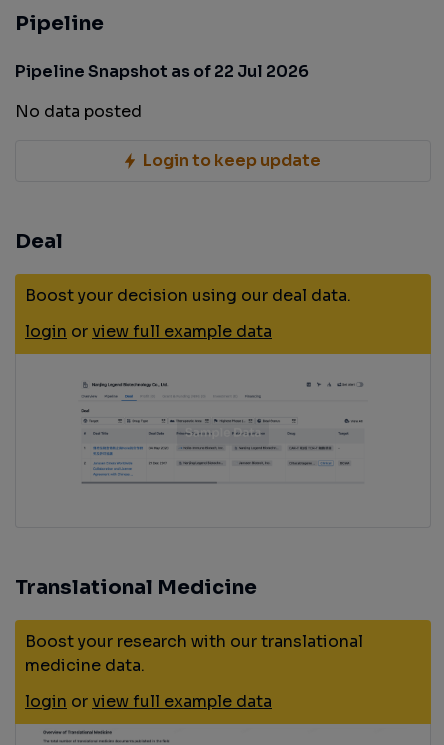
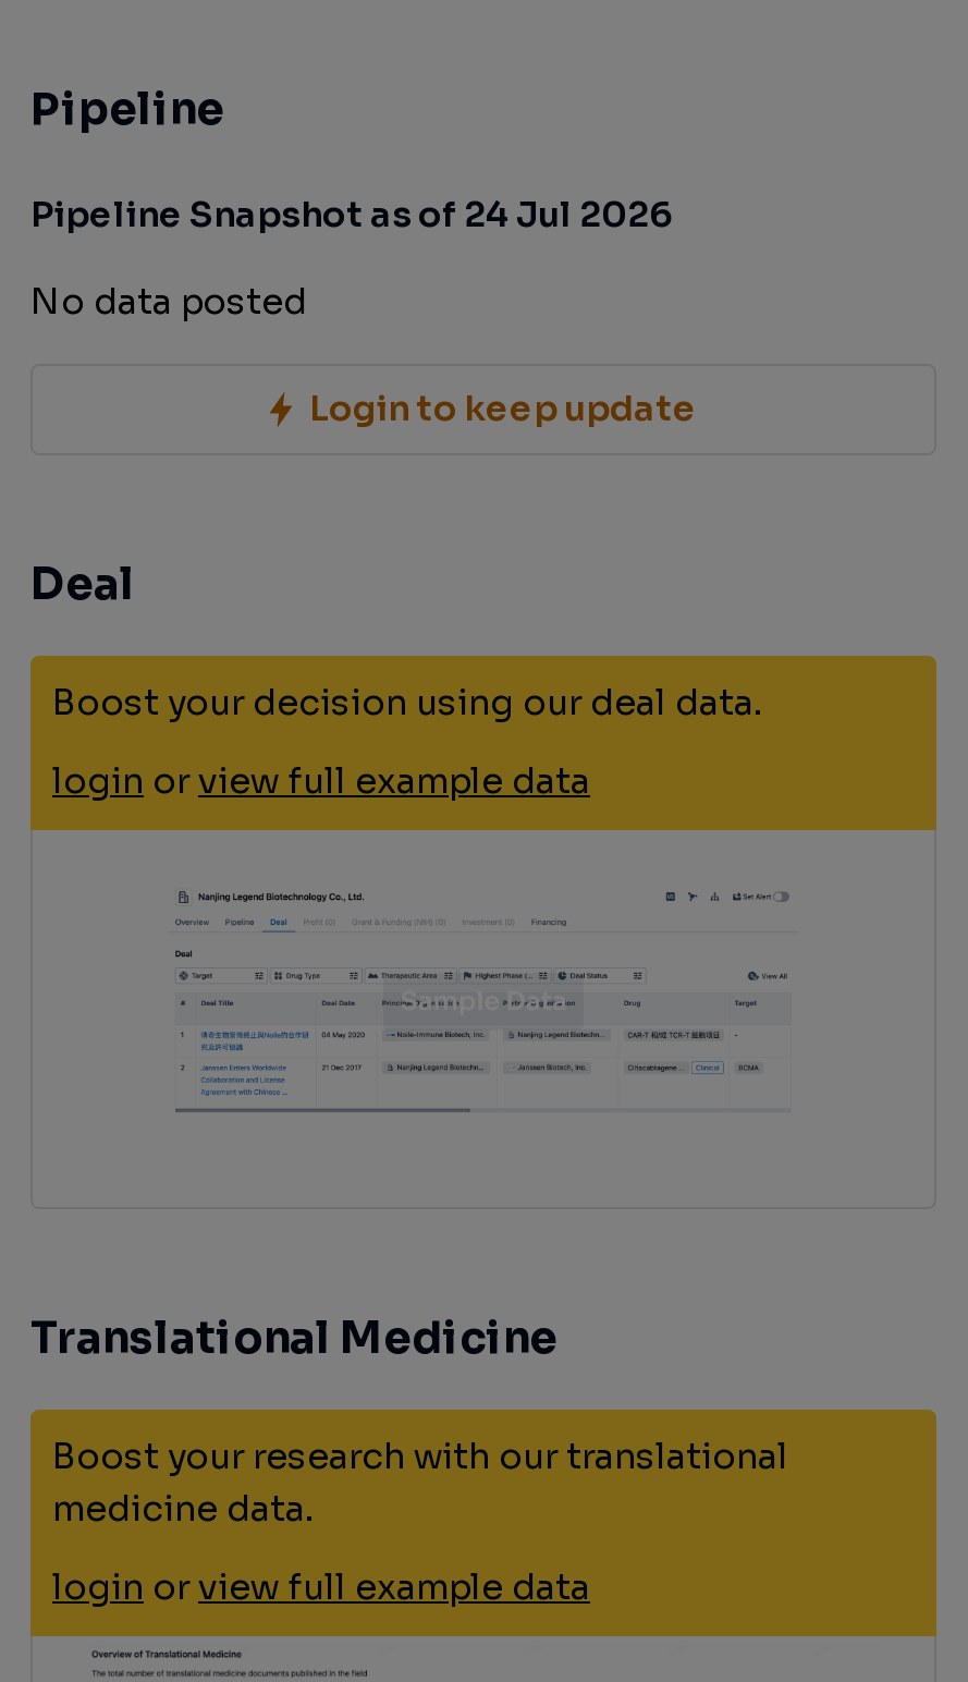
- Pipeline Snapshot as of 22 Jul 2026
+ Pipeline Snapshot as of 24 Jul 2026
